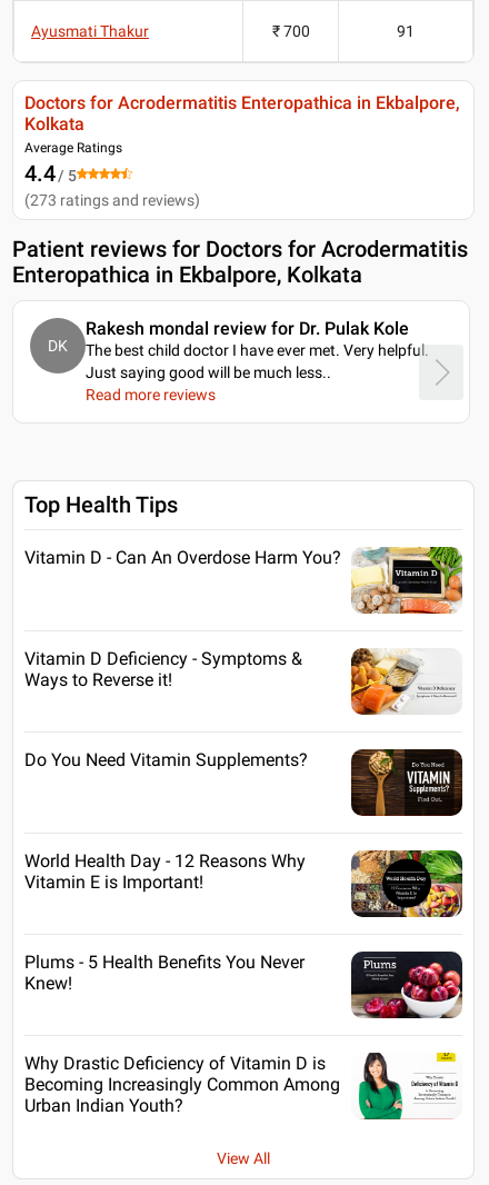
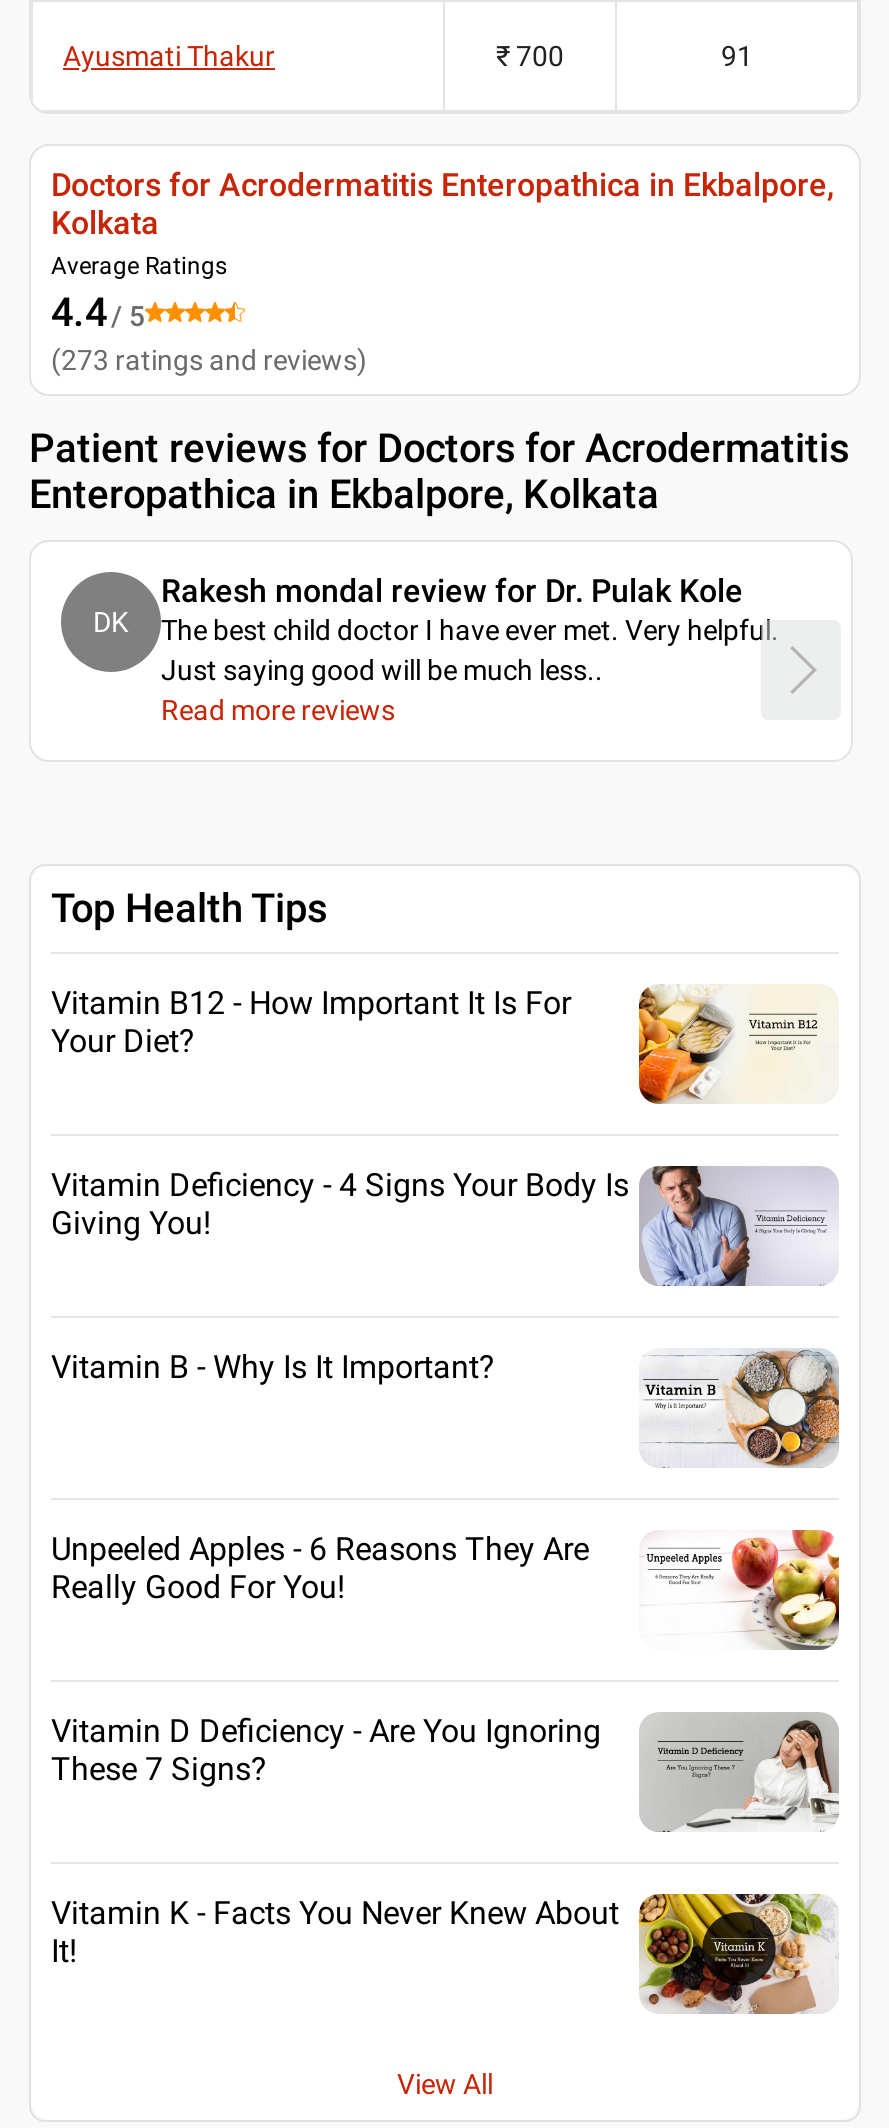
- [image]
- Vitamin D - Can An Overdose Harm You?
+ [image]
+ Vitamin B12 - How Important It Is For
+ Your Diet?

- Vitamin D Deficiency - Symptoms &
- Ways to Reverse it!
+ Vitamin Deficiency - 4 Signs Your Body Is
+ Giving You!

- [image]
+ [image]

- Do You Need Vitamin Supplements?
+ Vitamin B - Why Is It Important?

- [image]
+ [image]

- [image]
- World Health Day - 12 Reasons Why
- Vitamin E is Important!
+ [image]
+ Unpeeled Apples - 6 Reasons They Are
+ Really Good For You!

- Plums - 5 Health Benefits You Never
- Knew!
+ Vitamin D Deficiency - Are You Ignoring
+ These 7 Signs?

- [image]
+ [image]

- [image]
- Why Drastic Deficiency of Vitamin D is
- Becoming Increasingly Common Among
- Urban Indian Youth?
+ [image]
+ Vitamin K - Facts You Never Knew About
+ It!
